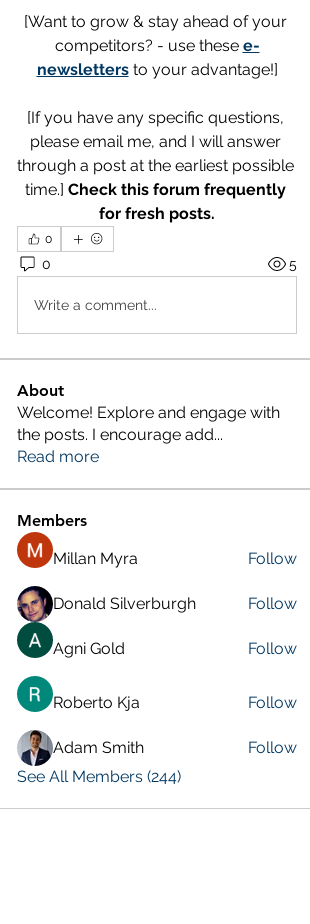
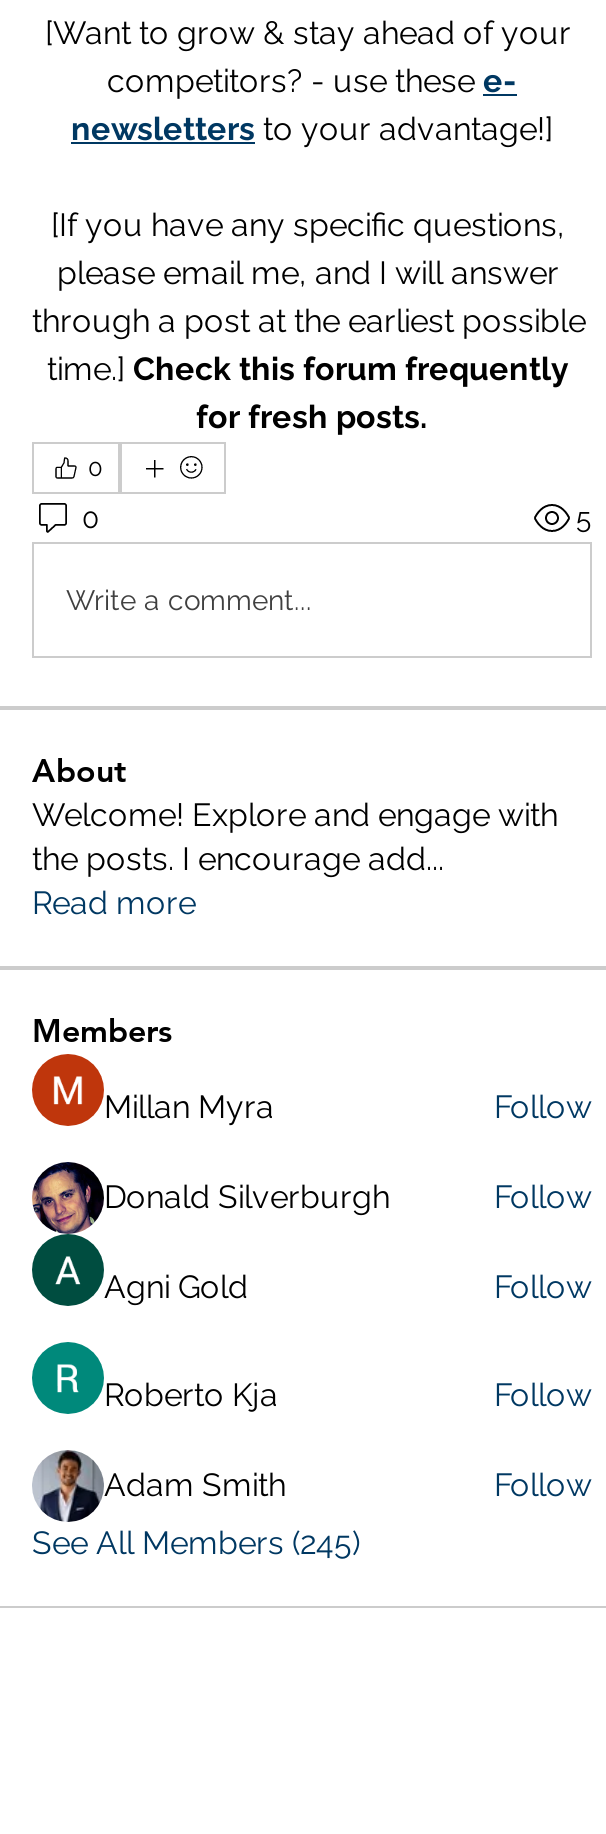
- See All Members (244)
+ See All Members (245)
